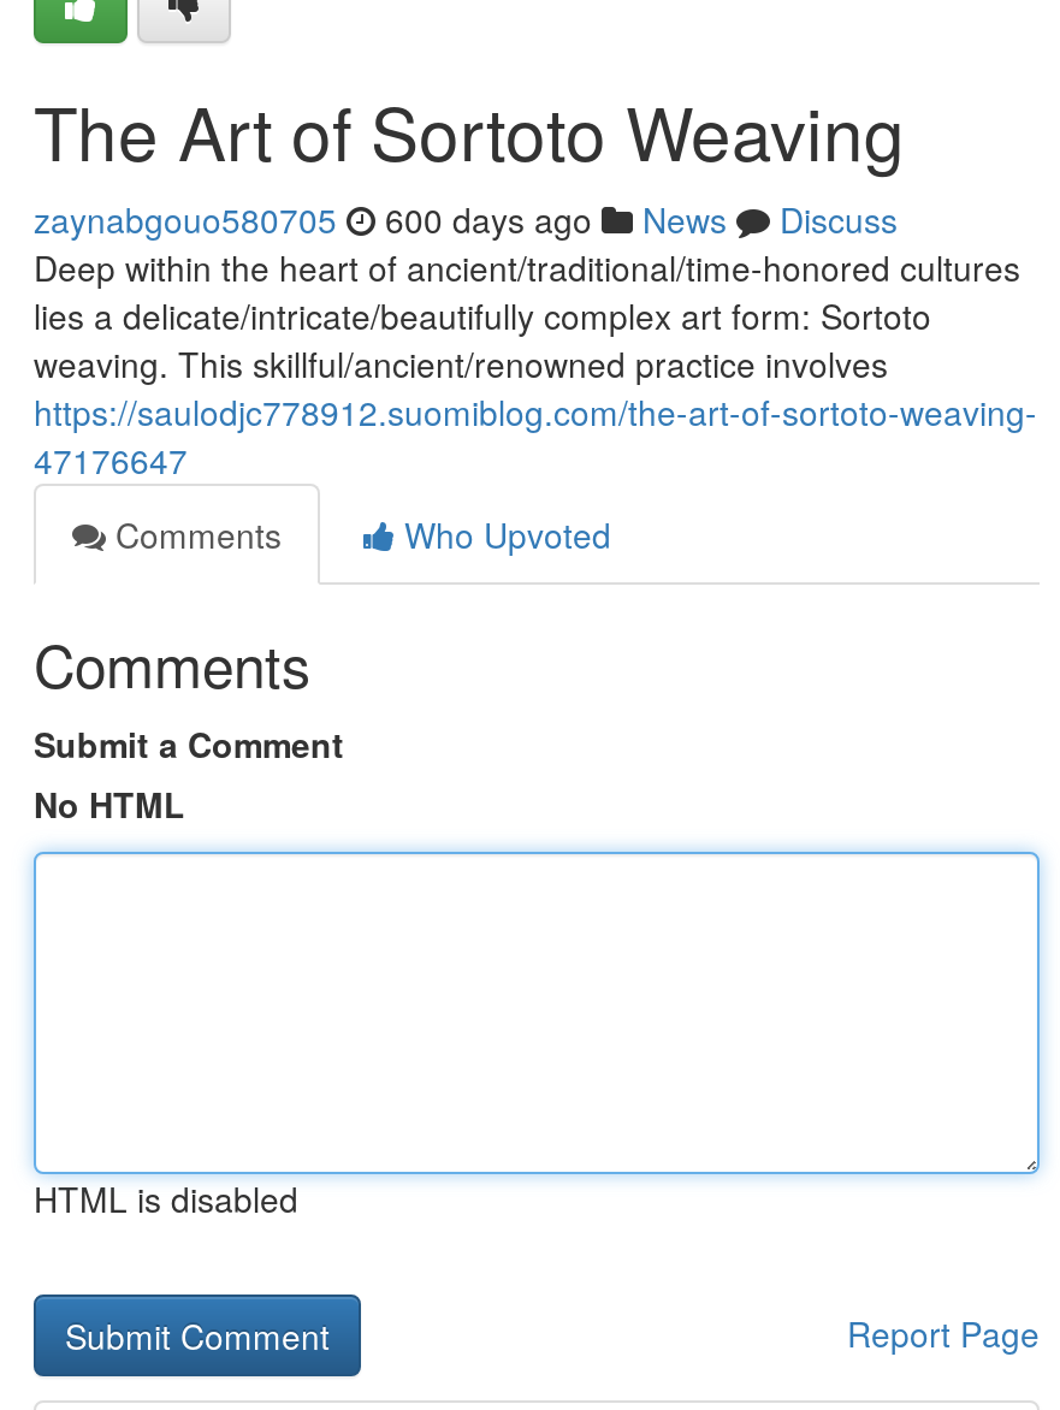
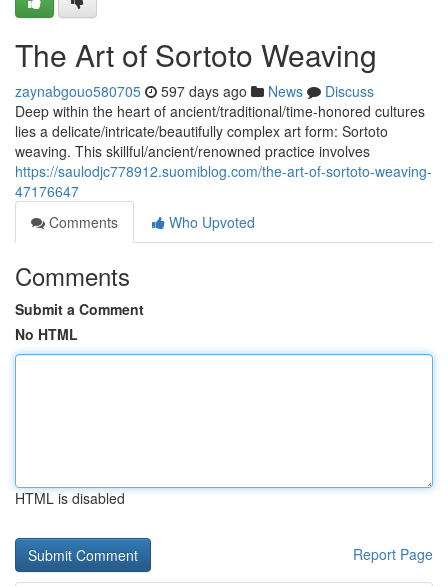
- zaynabgouo580705 600 days ago News Discuss
+ zaynabgouo580705 597 days ago News Discuss
